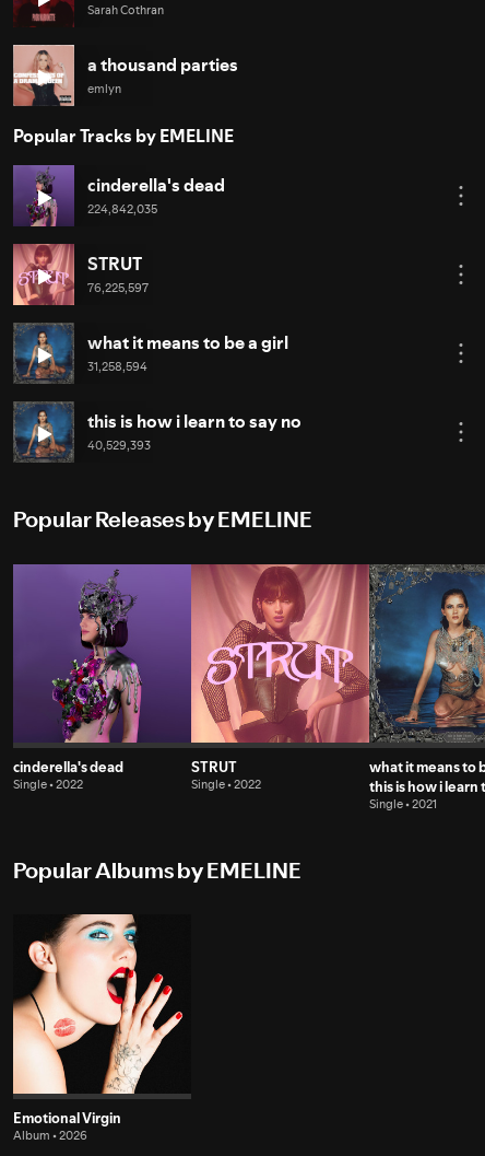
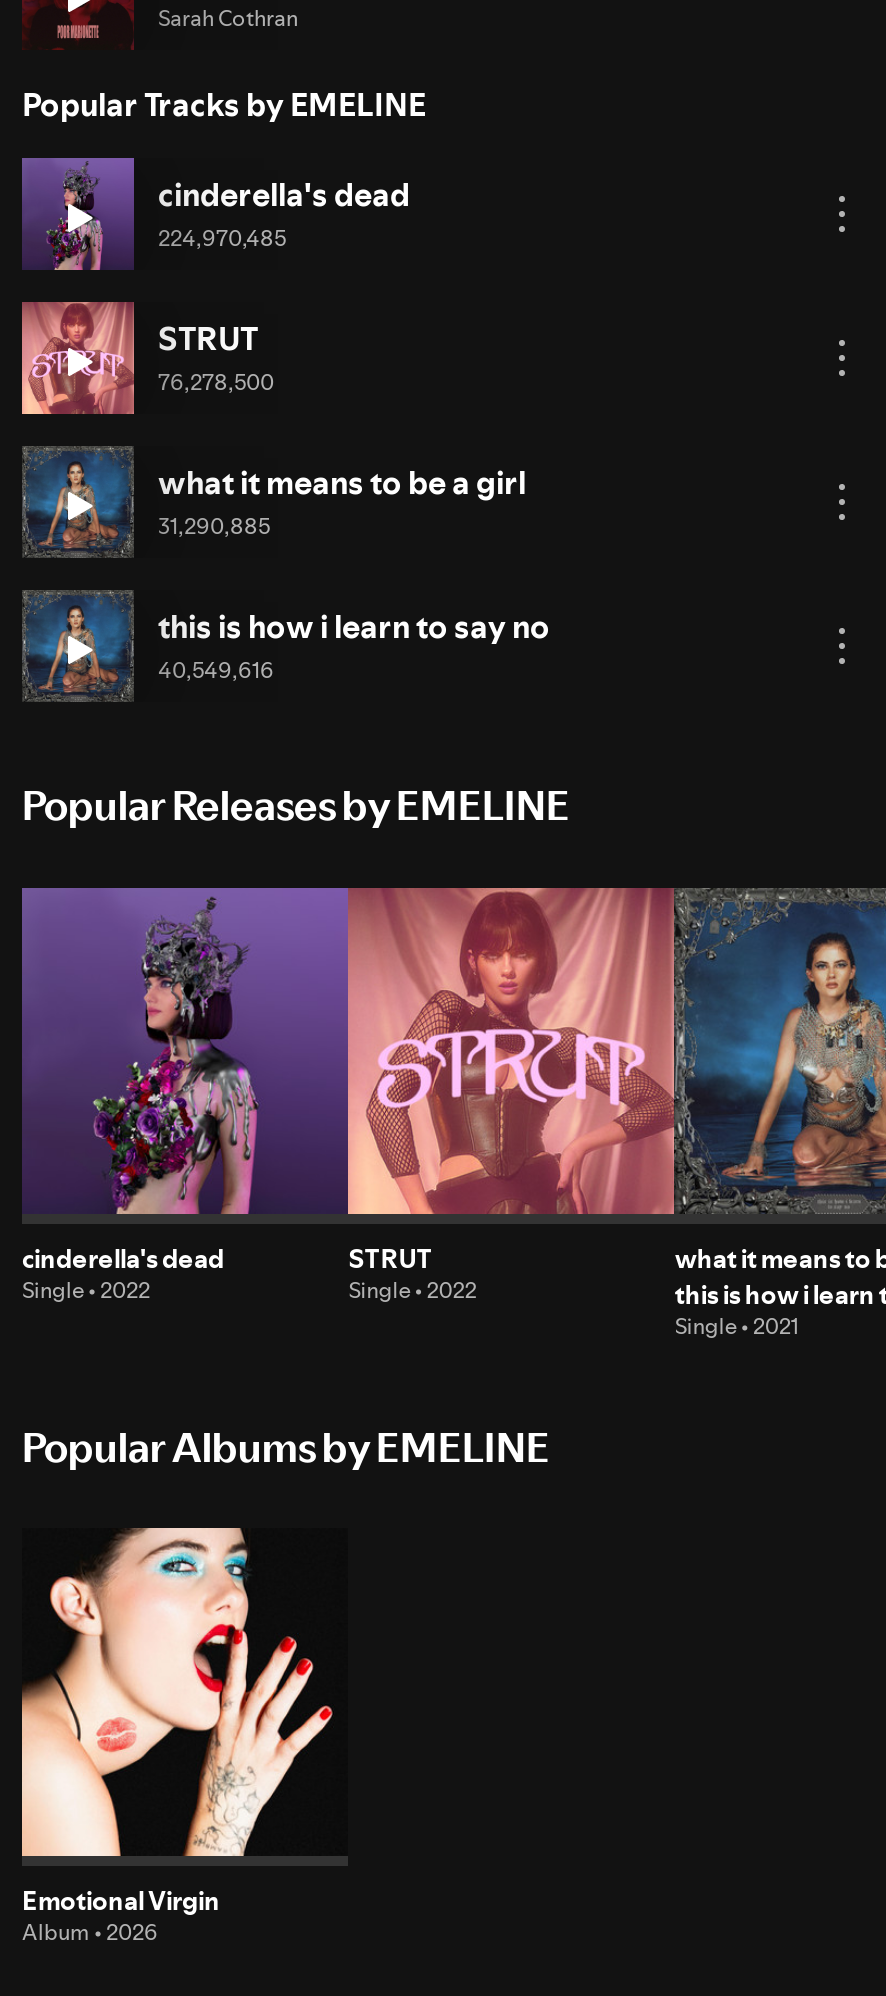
- [image]
- a thousand parties
- emlyn

- 224,842,035
+ 224,970,485

- 76,225,597
+ 76,278,500

- 31,258,594
+ 31,290,885

- 40,529,393
+ 40,549,616
